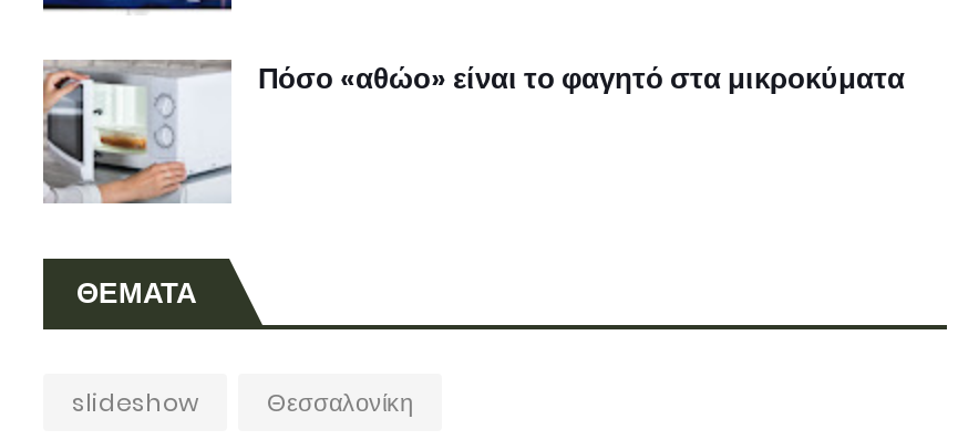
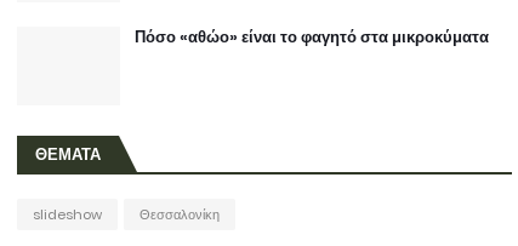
- [image]
